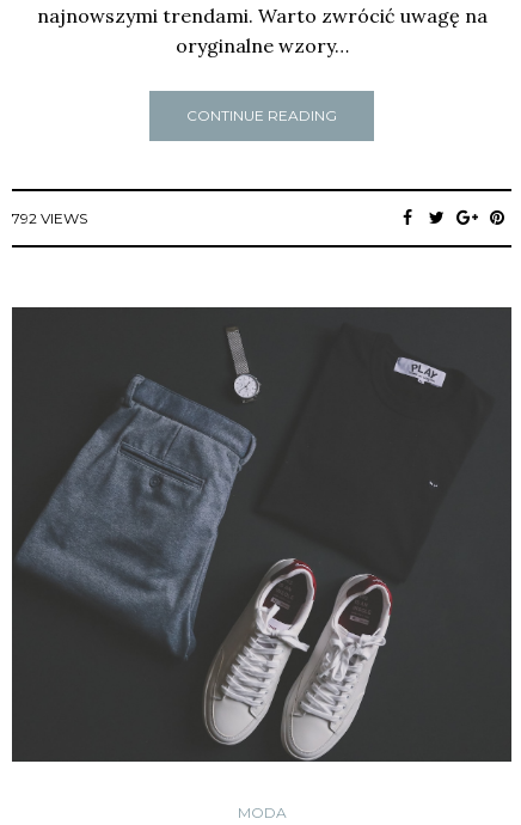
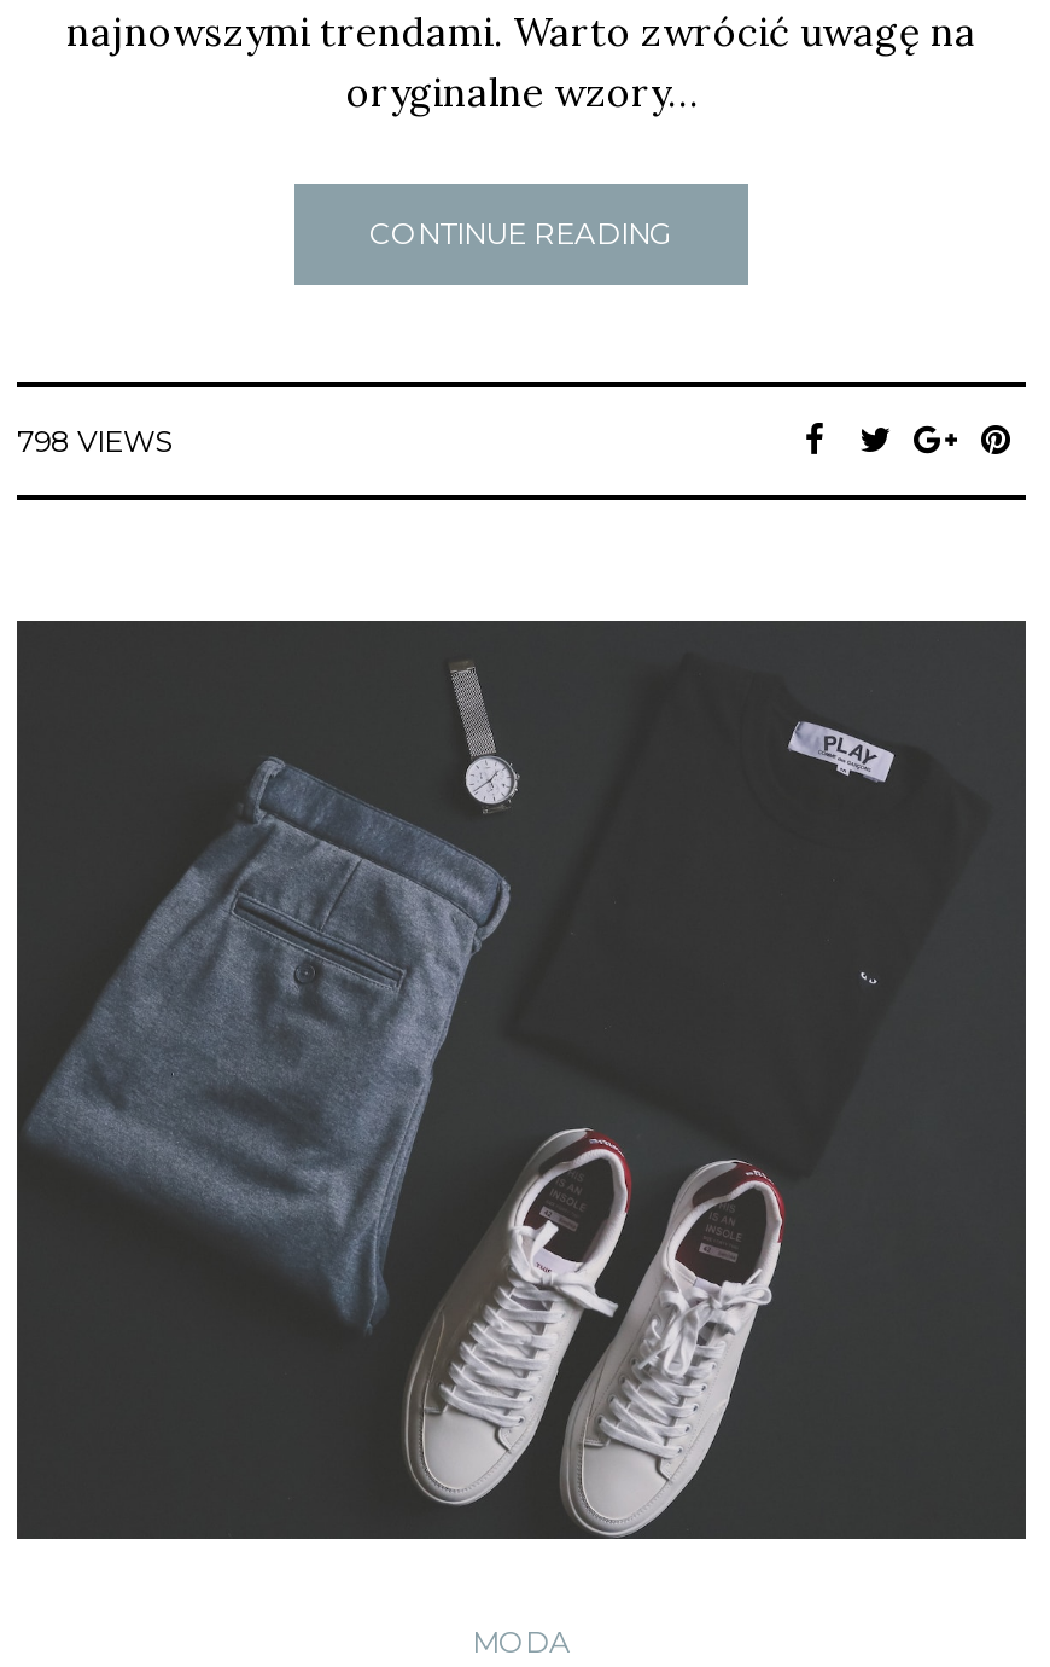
- 792 VIEWS
+ 798 VIEWS
